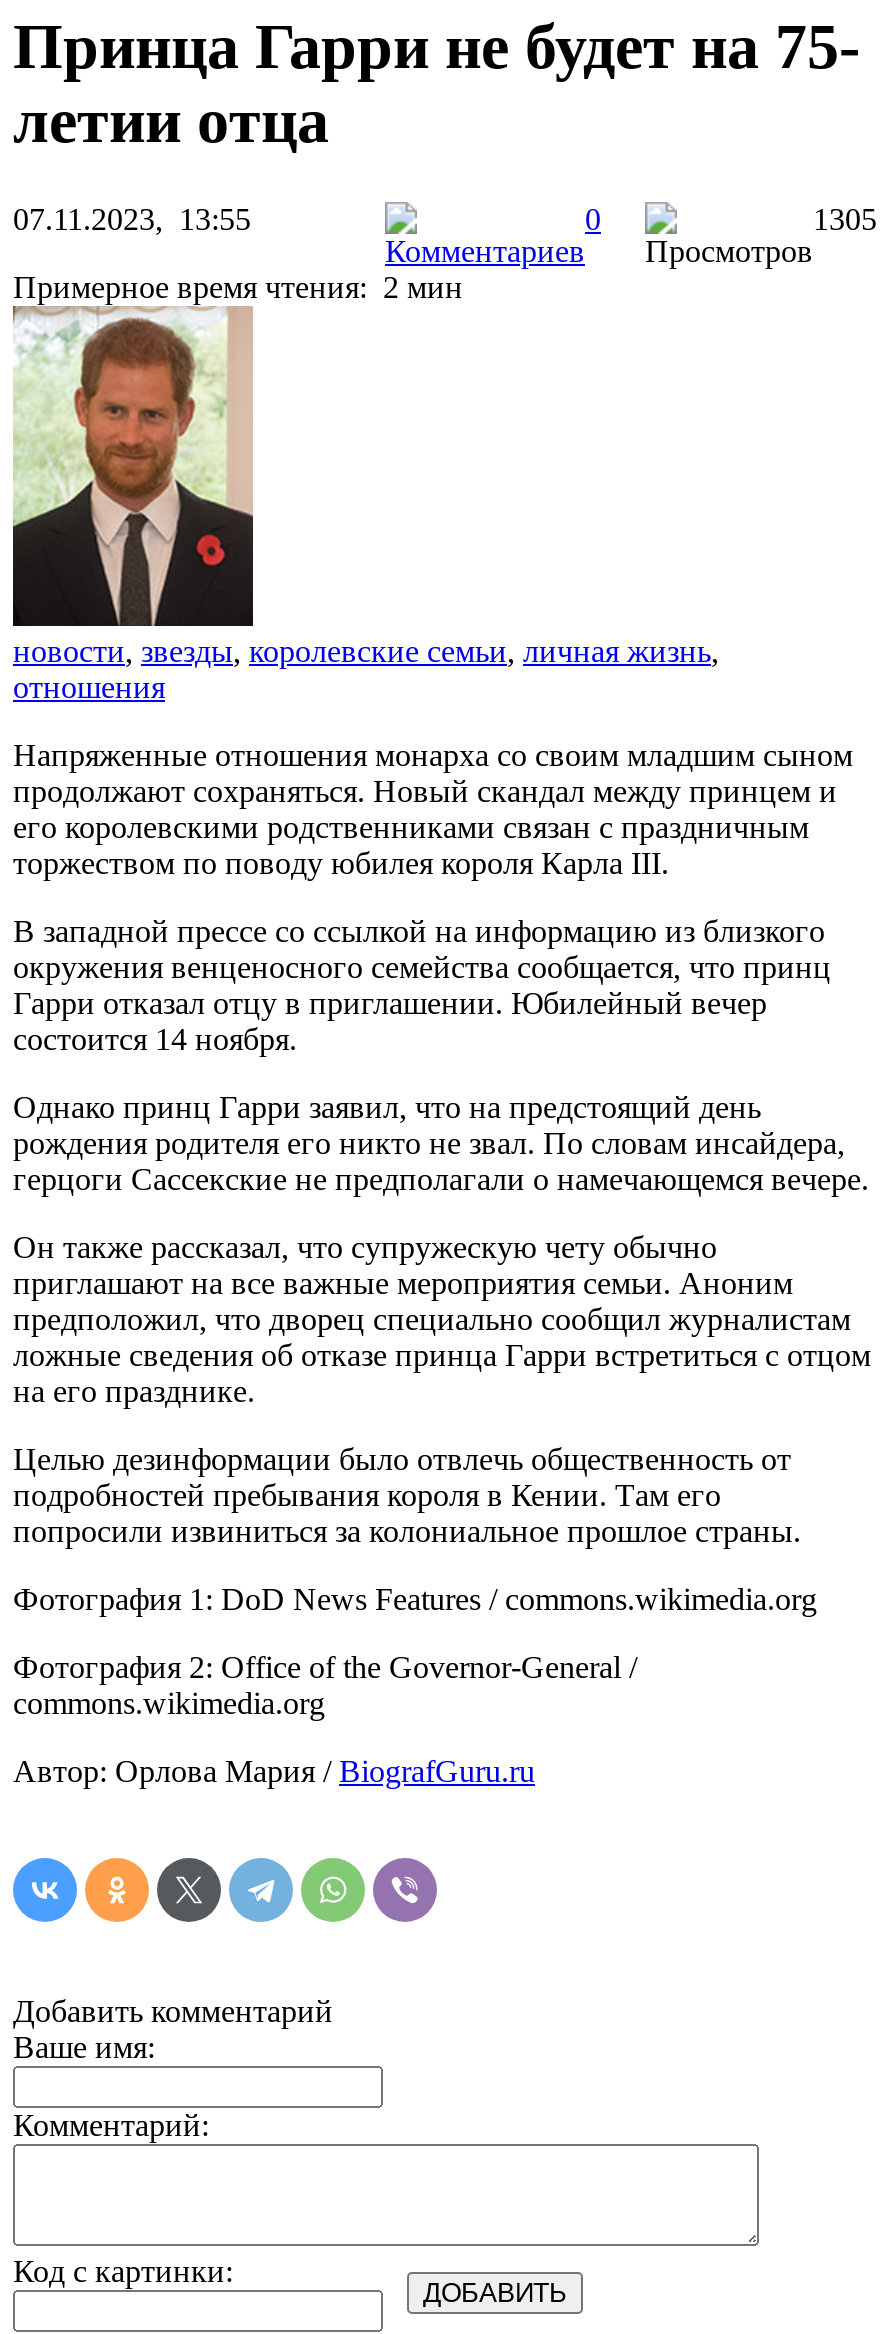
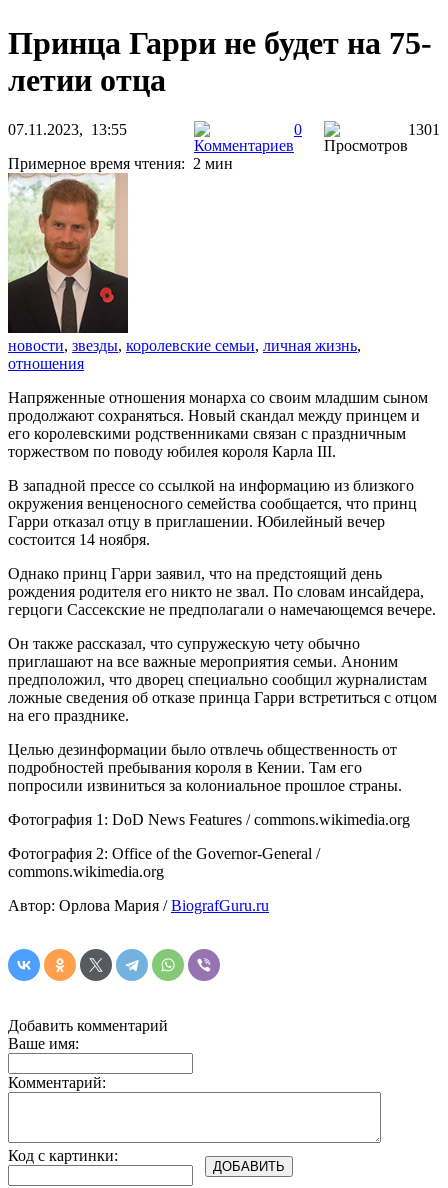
- 1305
+ 1301
